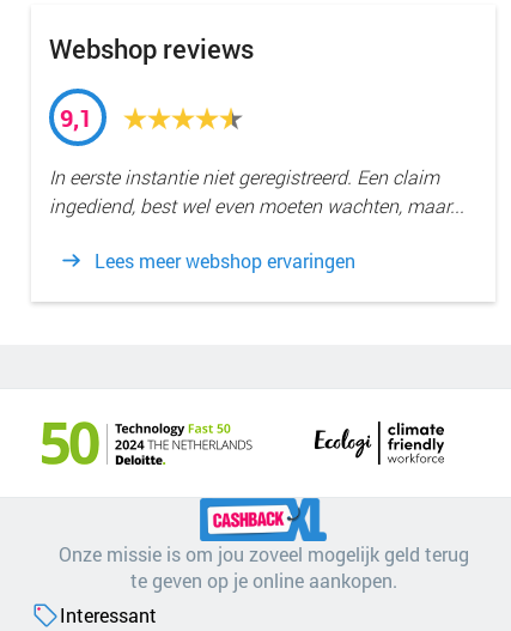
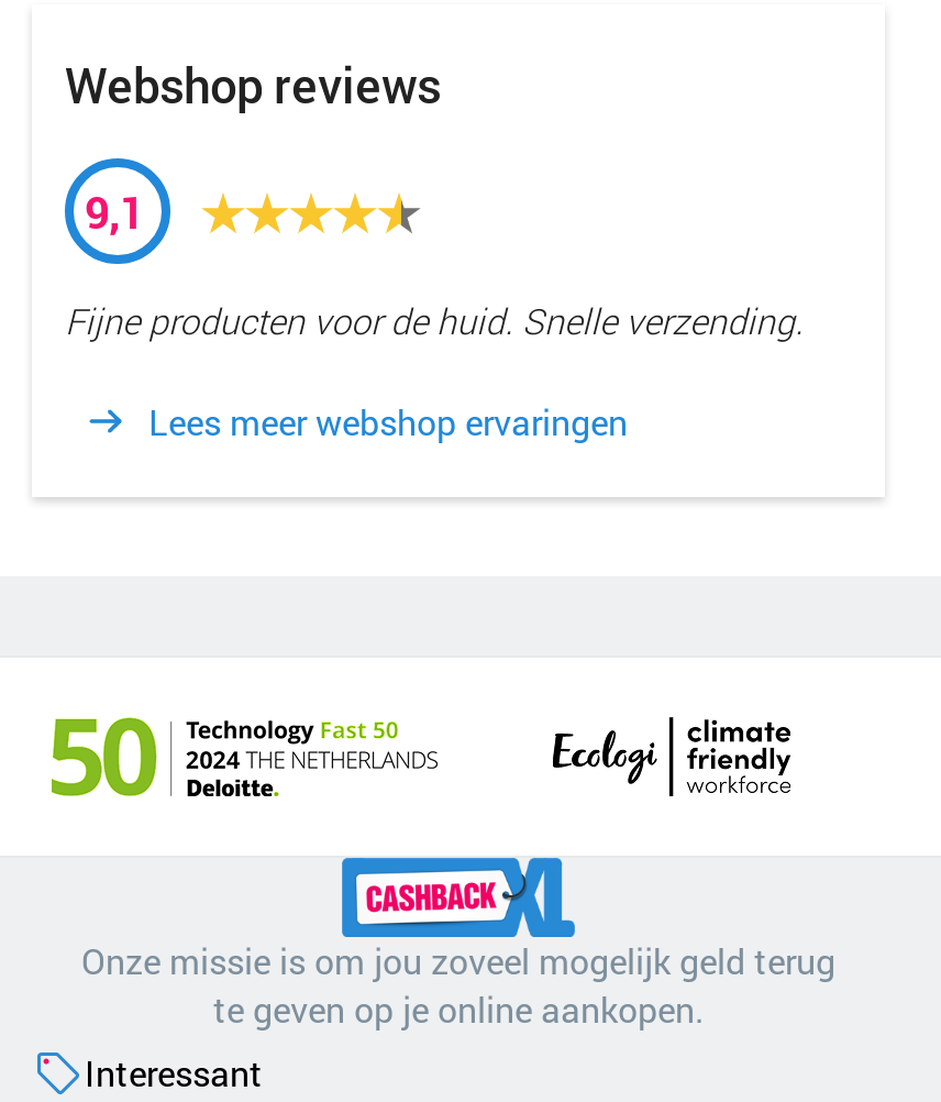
- In eerste instantie niet geregistreerd. Een claim
- ingediend, best wel even moeten wachten, maar...
+ Fijne producten voor de huid. Snelle verzending.
